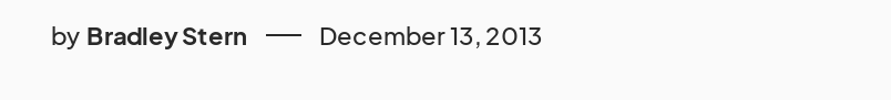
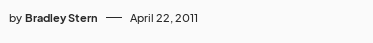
- December 13, 2013
+ April 22, 2011
